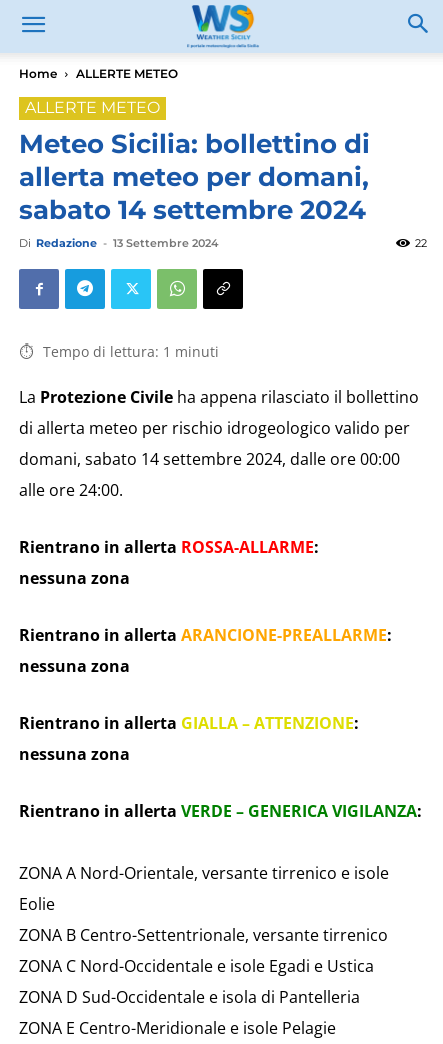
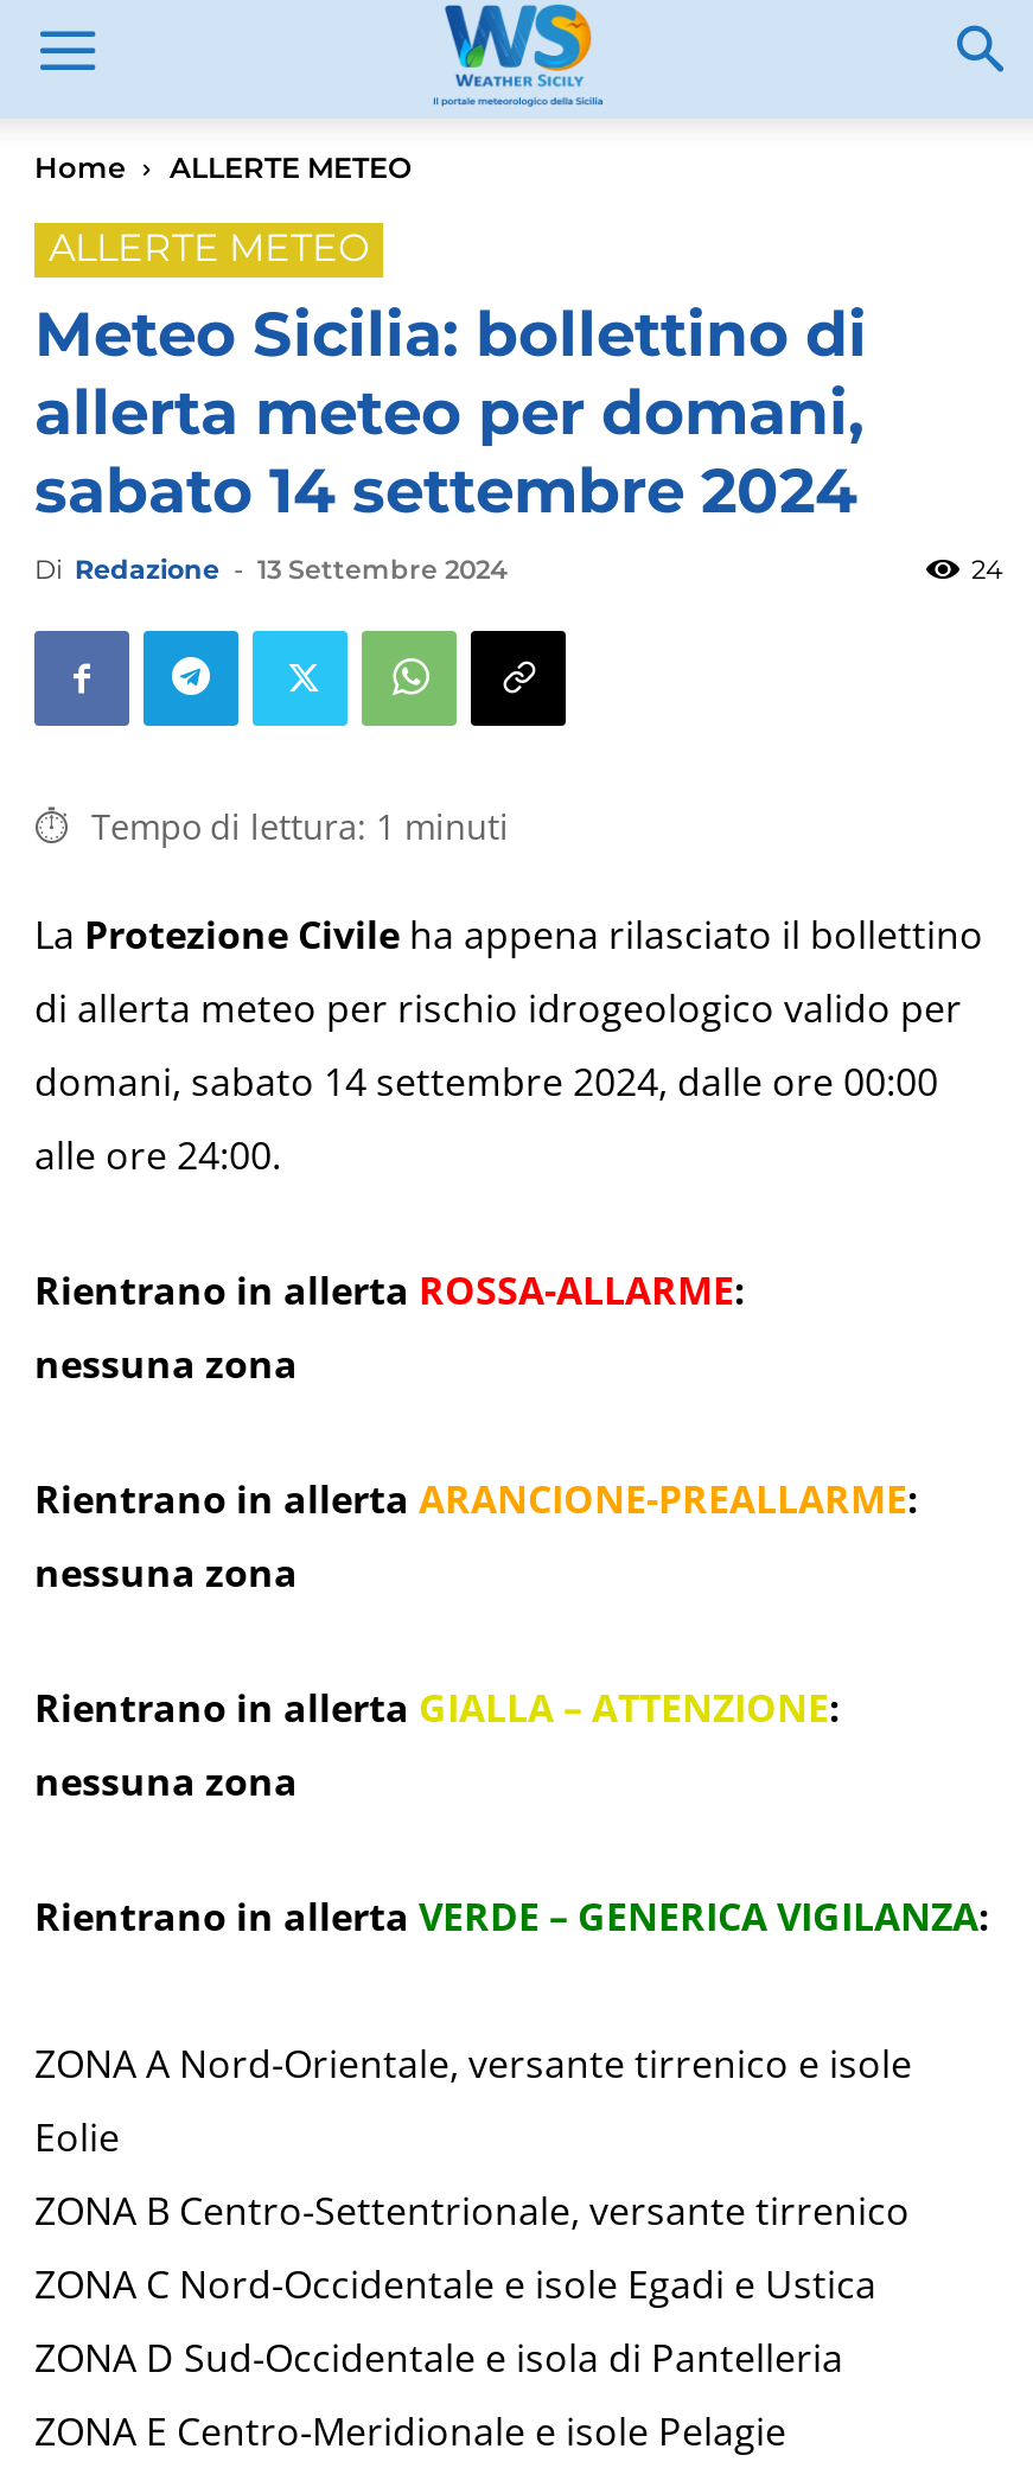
- 22
+ 24
